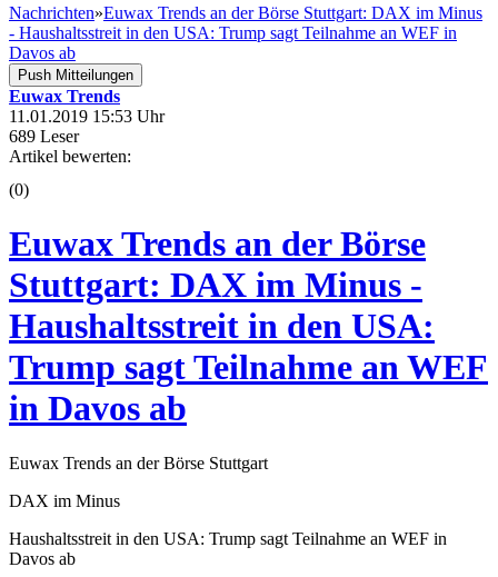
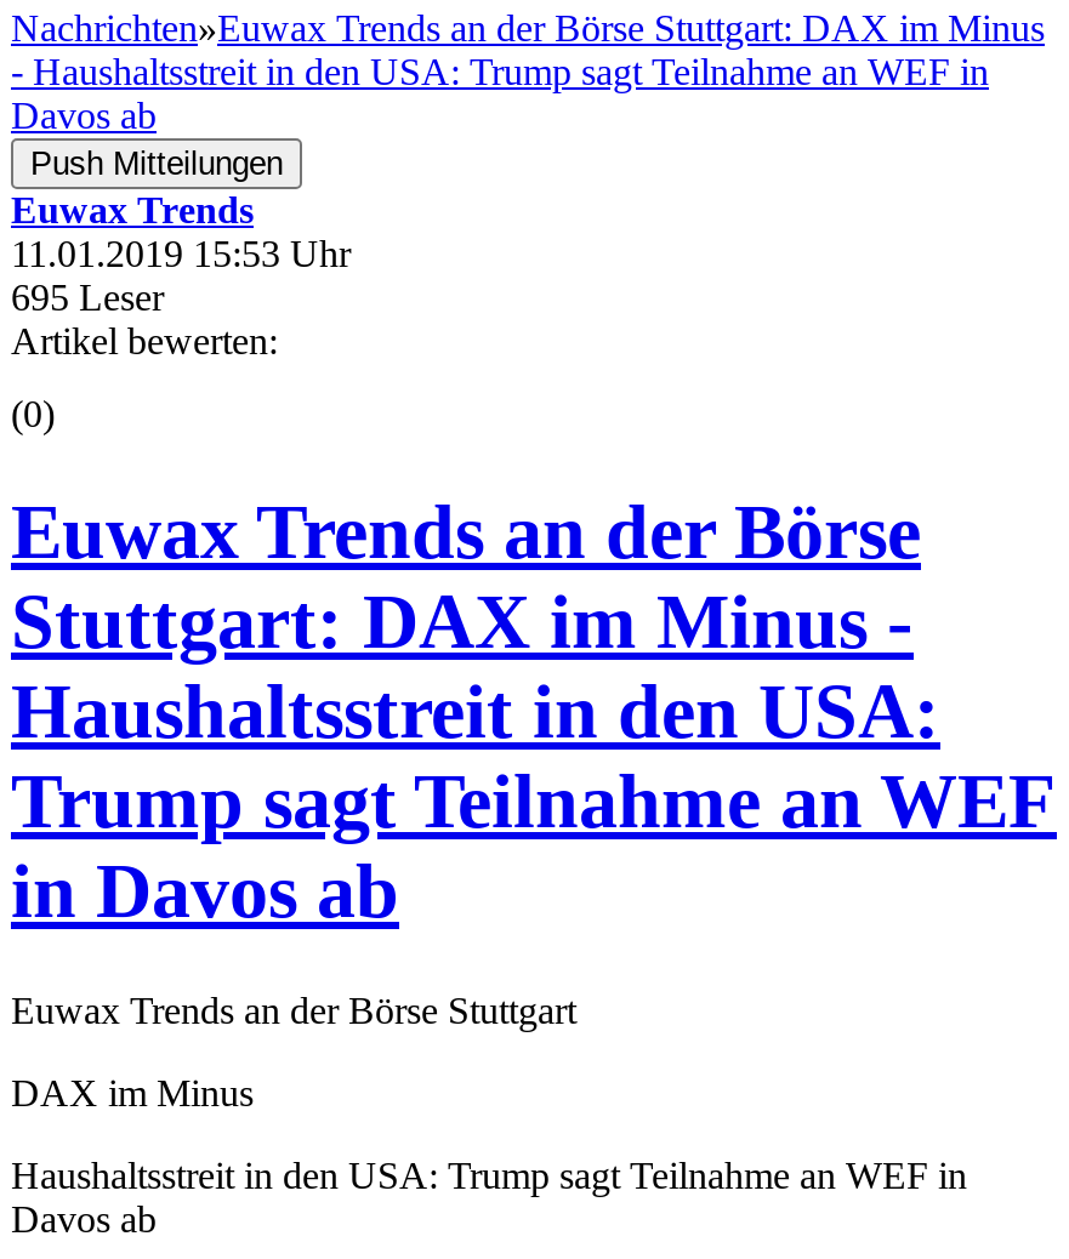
- 689 Leser
+ 695 Leser
